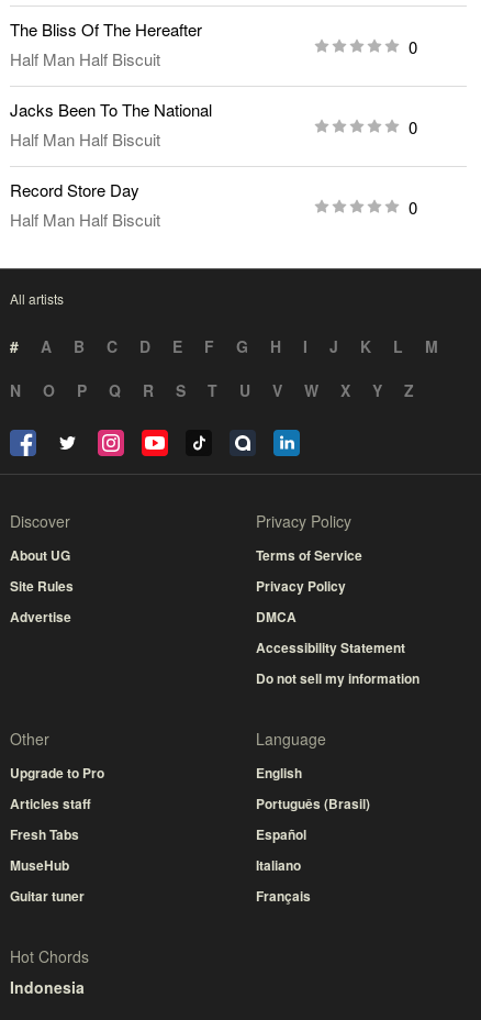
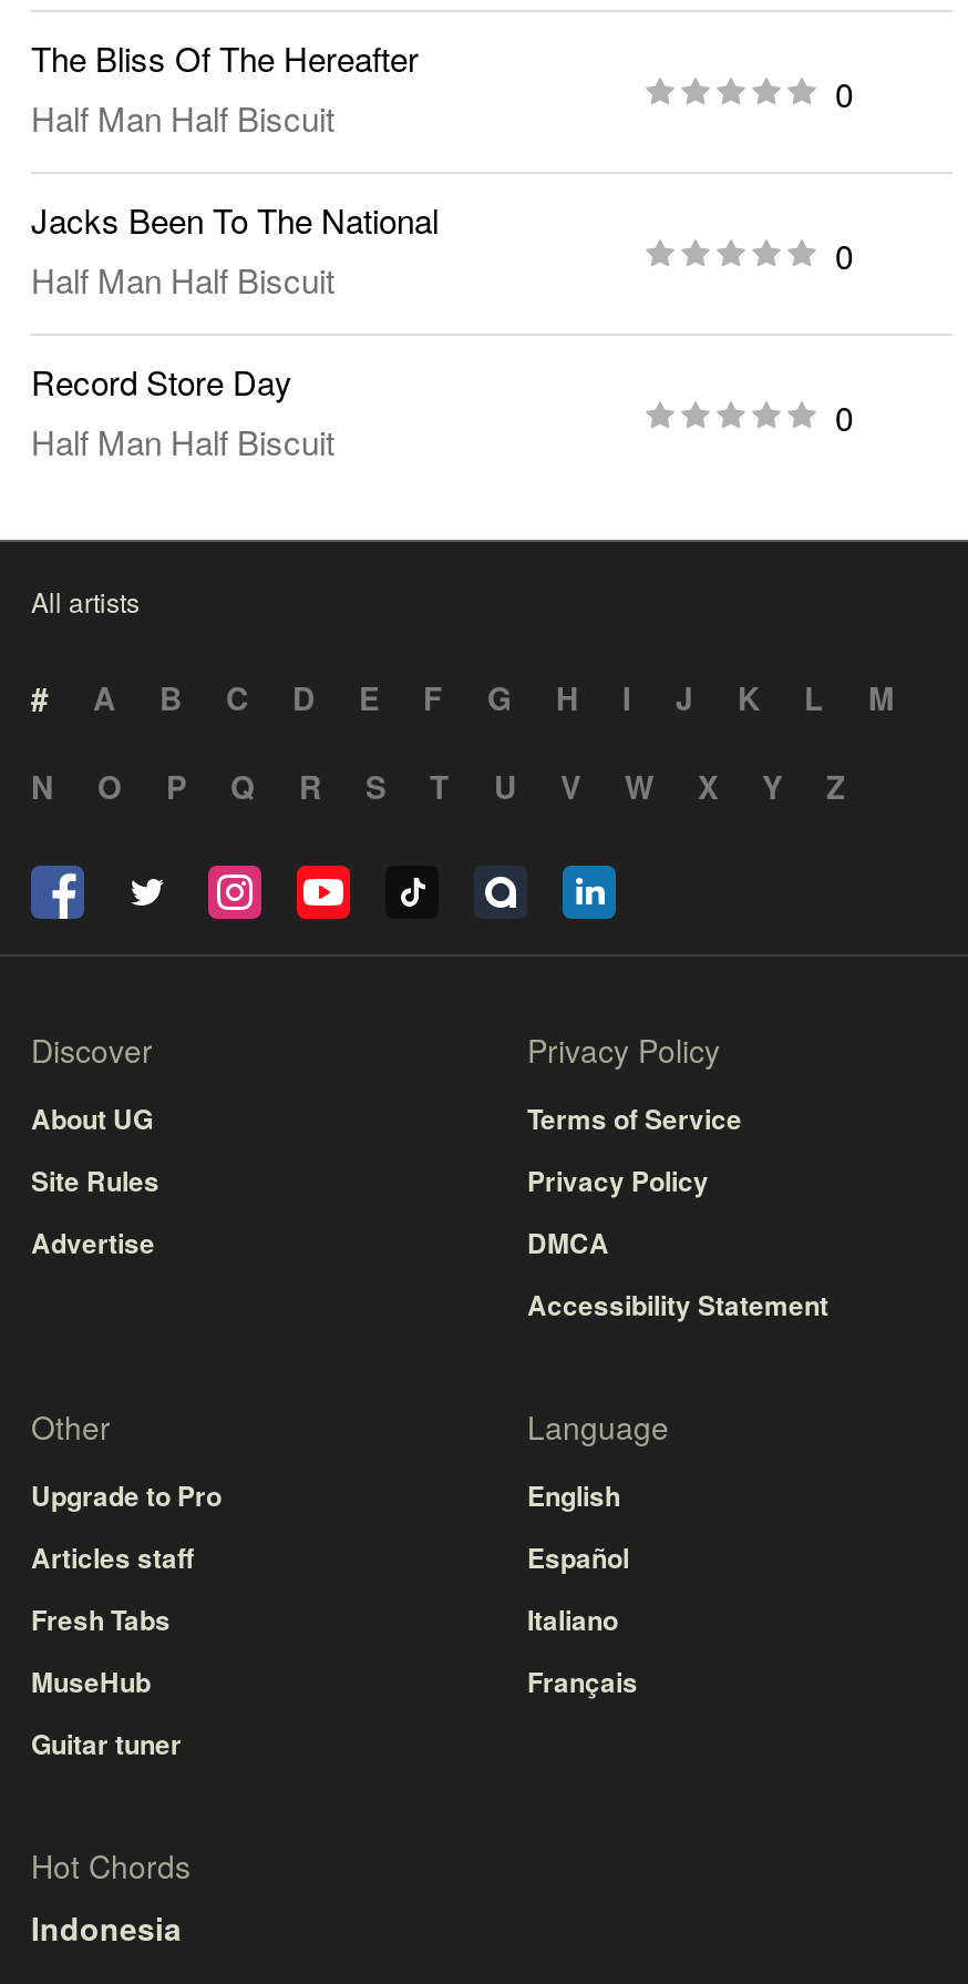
- Do not sell my information

- Português (Brasil)

moved up: Español | Italiano | Français
